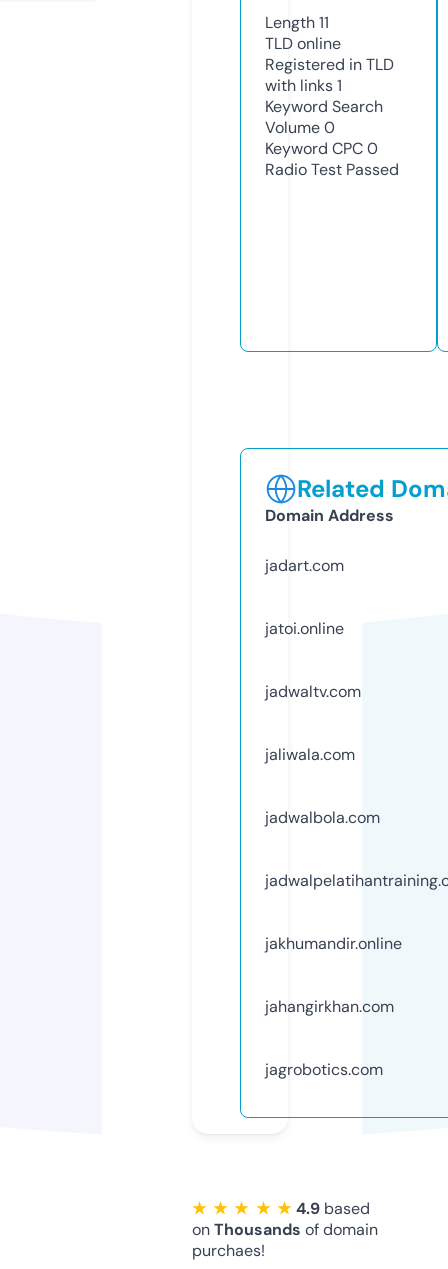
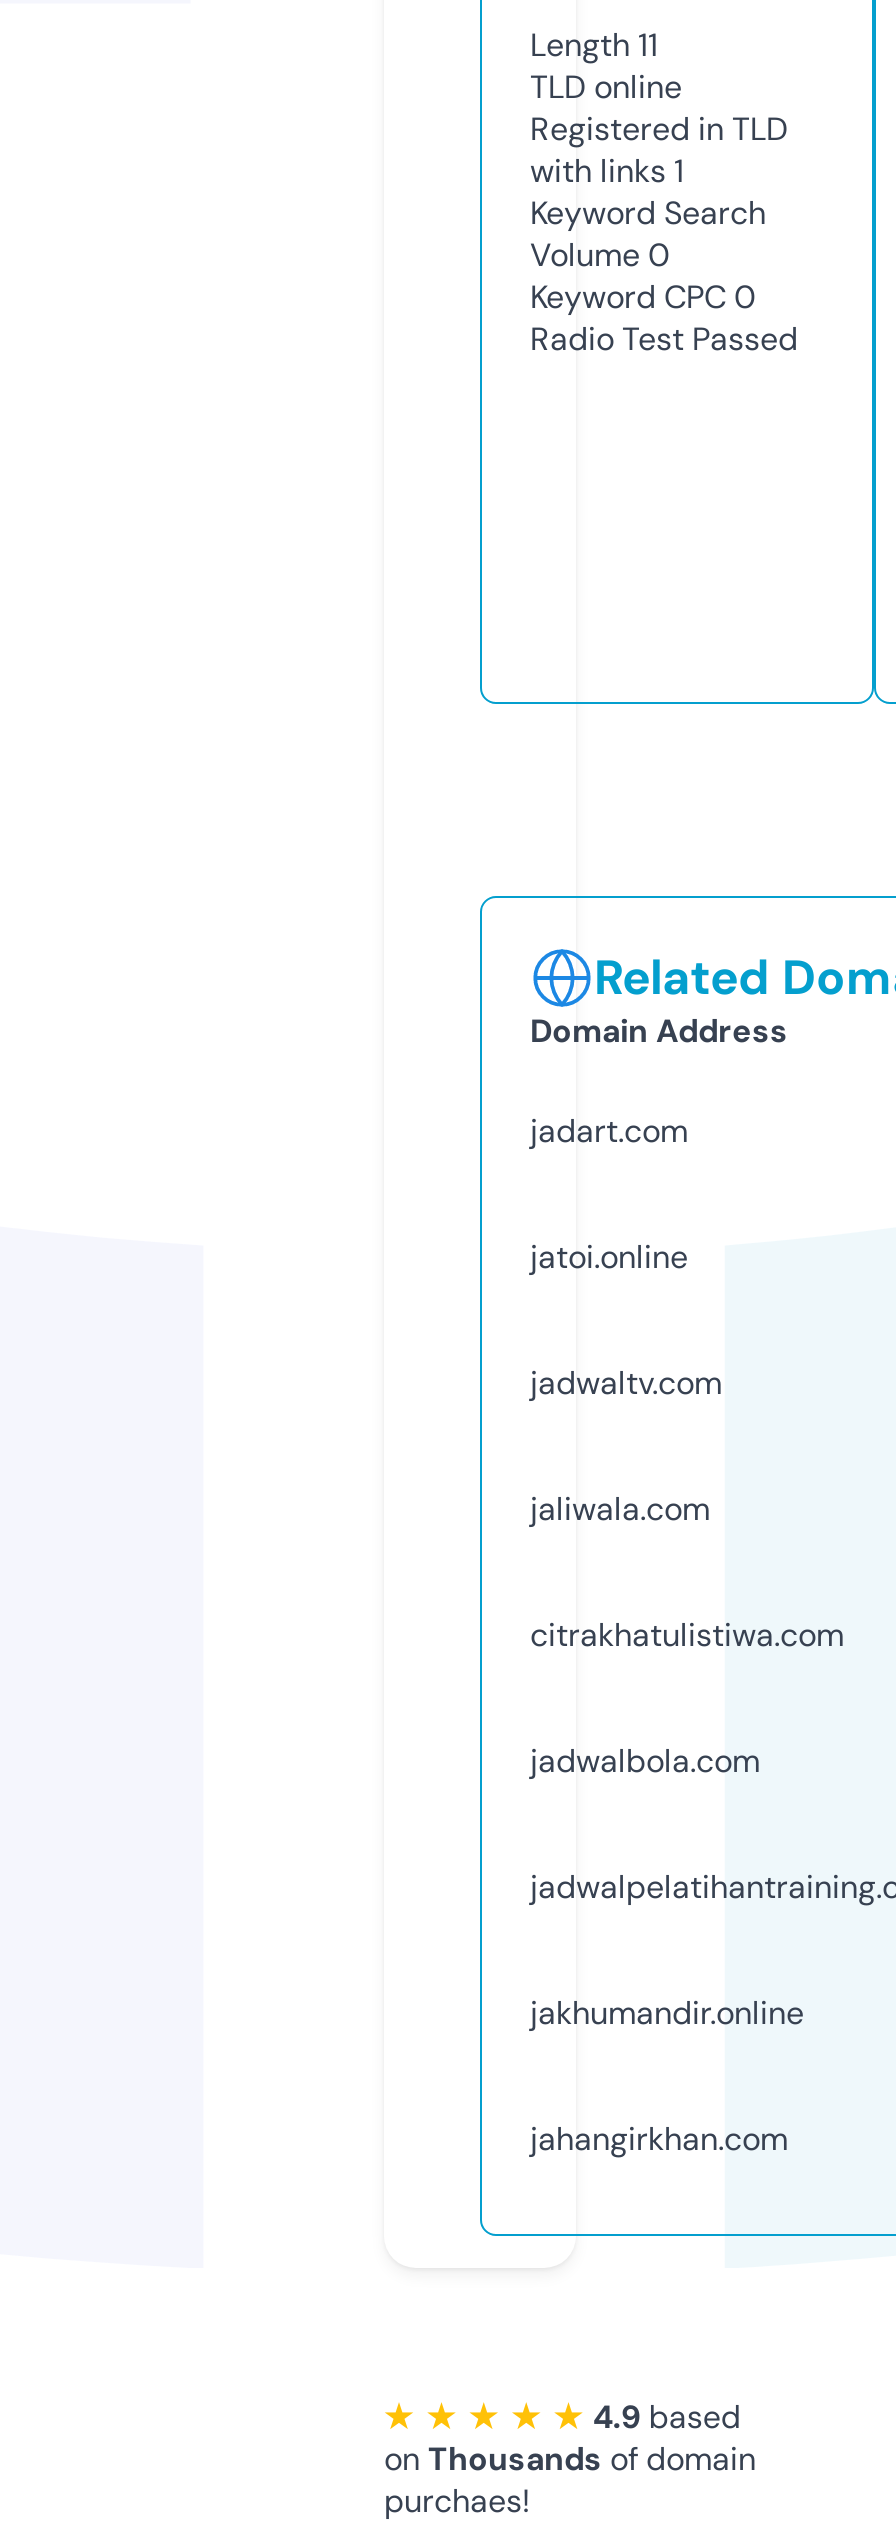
+ citrakhatulistiwa.com

moved down: jadwalbola.com | jakhumandir.online | jahangirkhan.com

- jagrobotics.com
